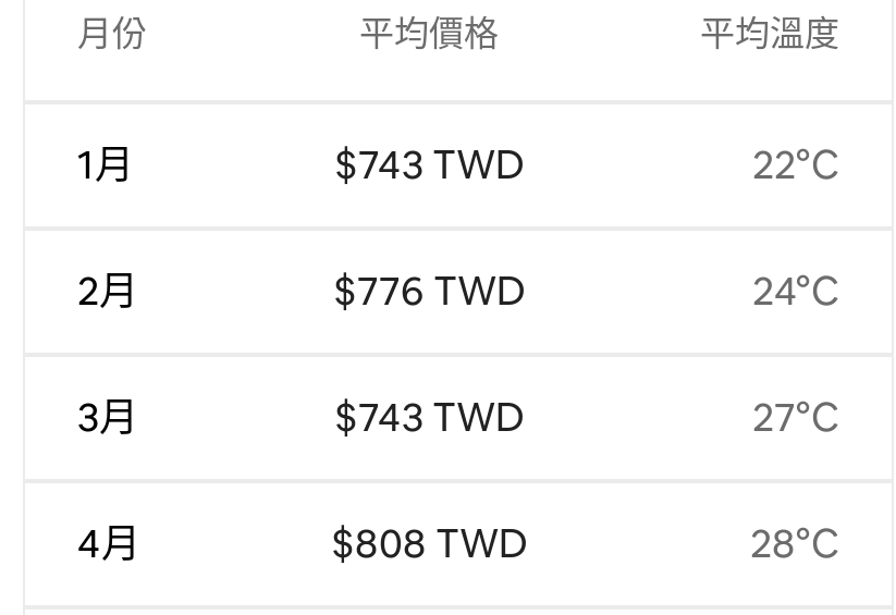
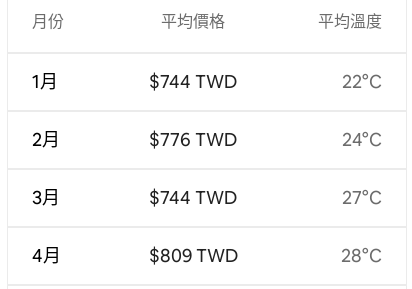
- $743 TWD
+ $744 TWD

- $743 TWD
+ $744 TWD

- $808 TWD
+ $809 TWD
